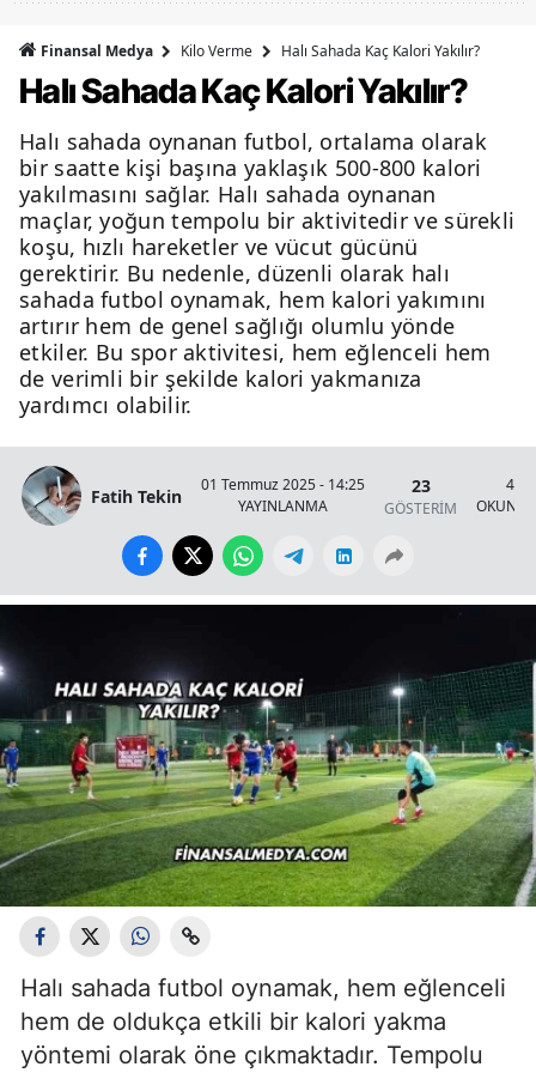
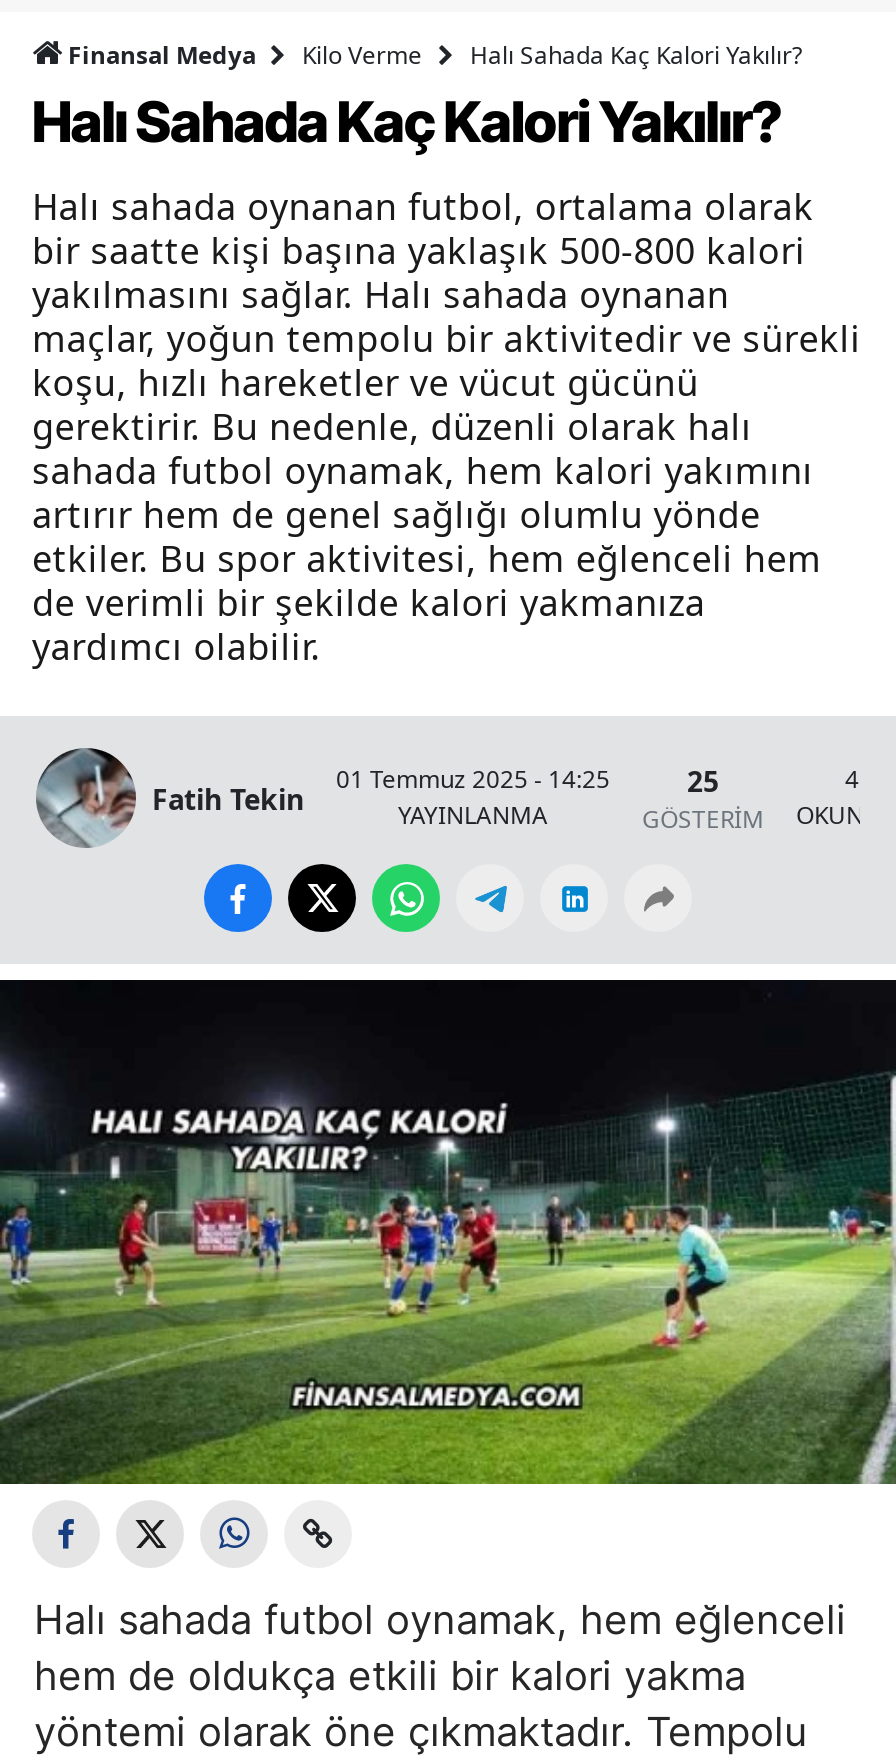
- 23
+ 25
